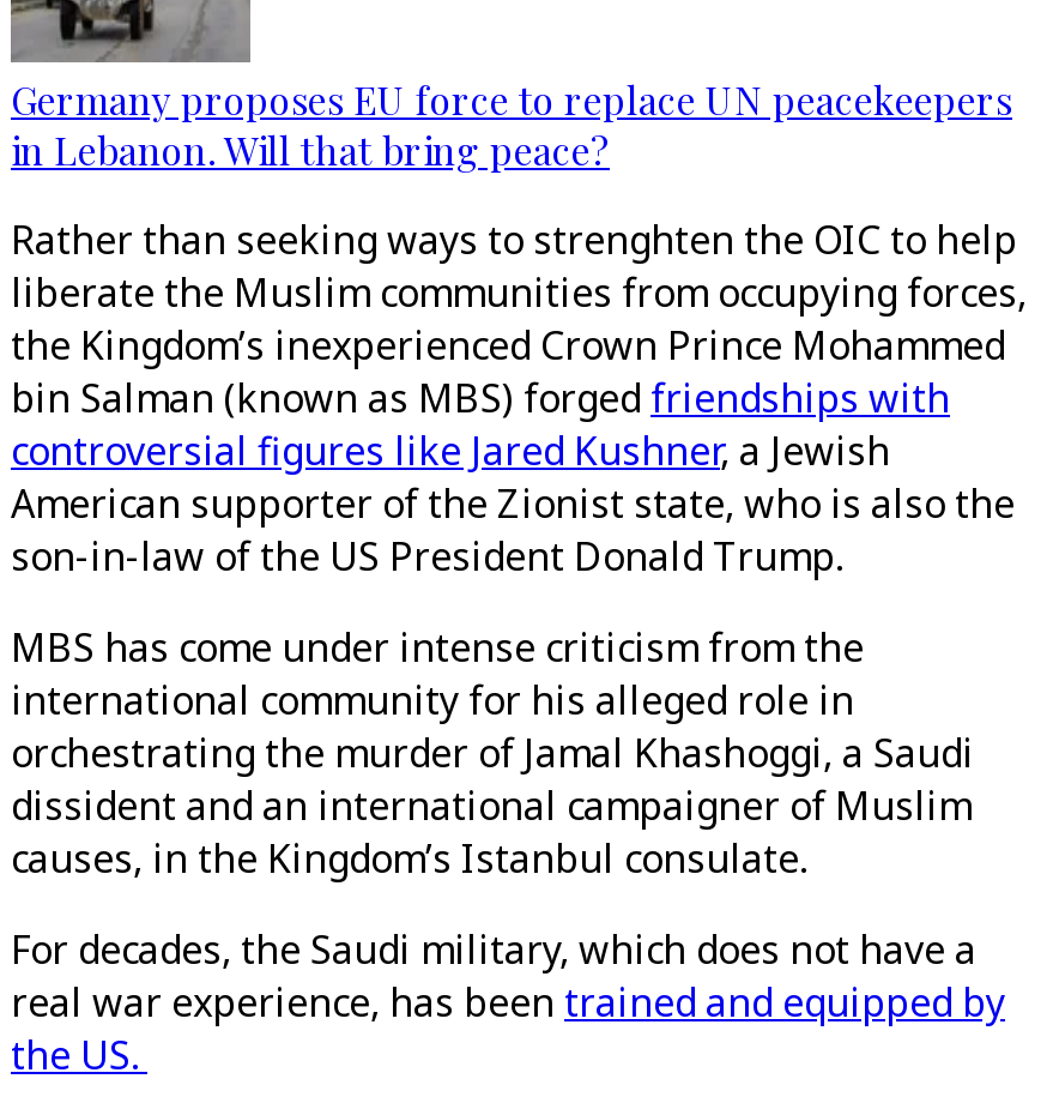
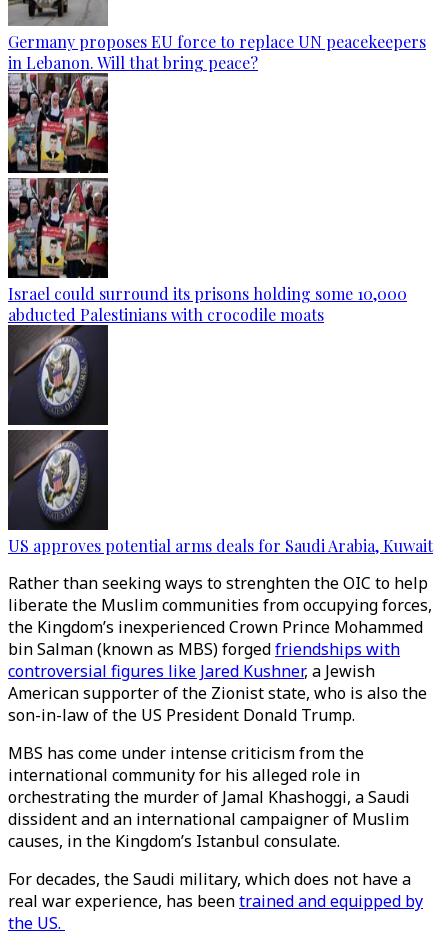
+ [image]
+ Israel could surround its prisons holding some 10,000
+ abducted Palestinians with crocodile moats

+ [image]
+ US approves potential arms deals for Saudi Arabia, Kuwait
